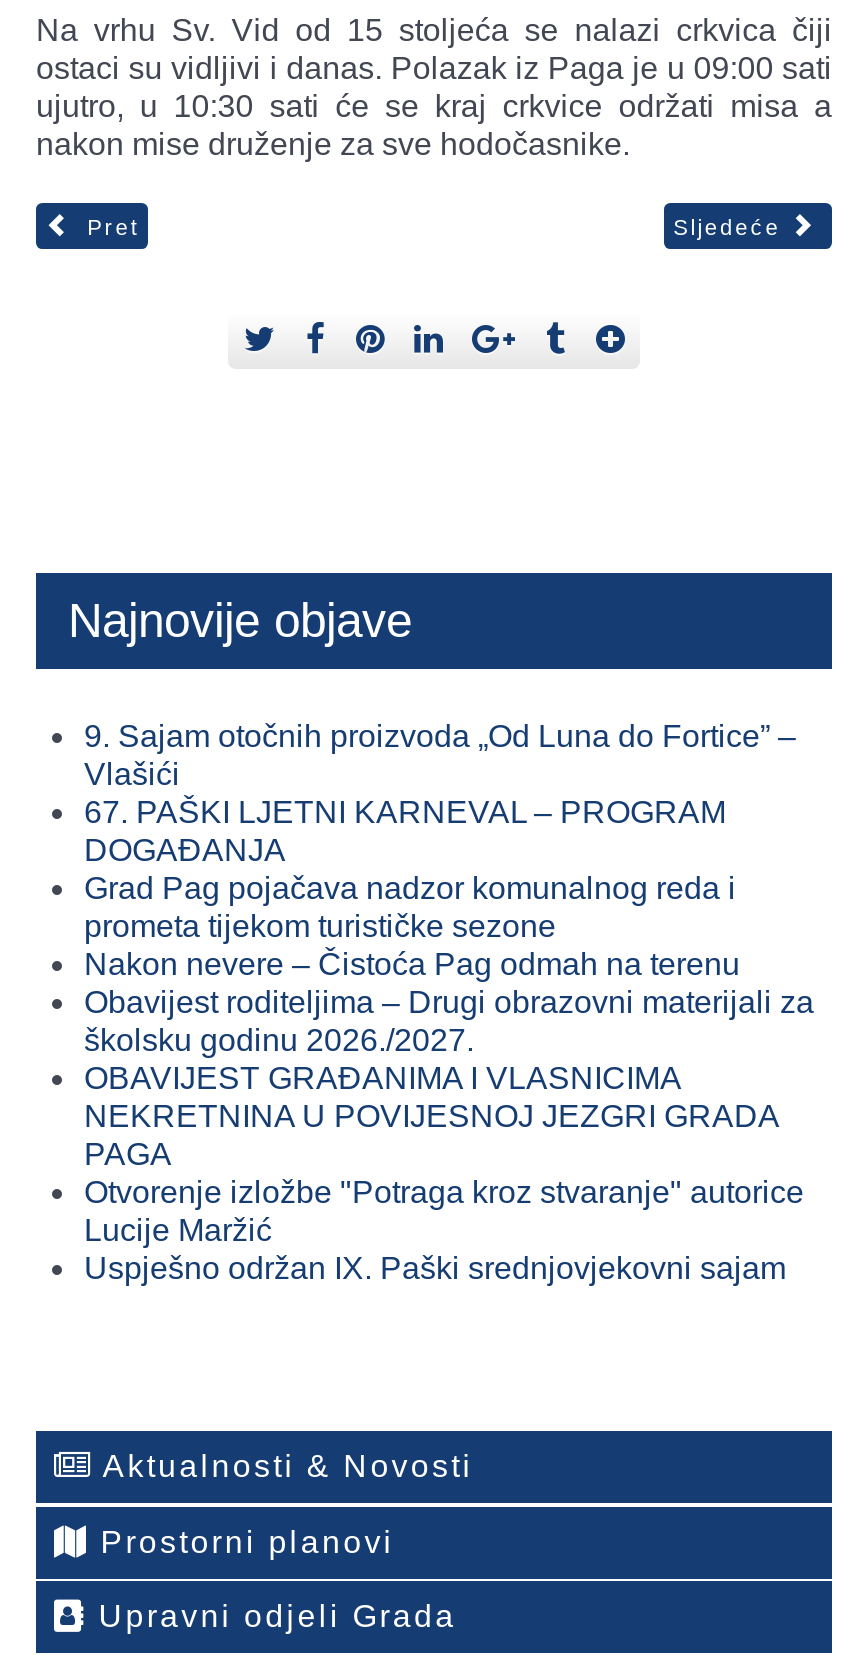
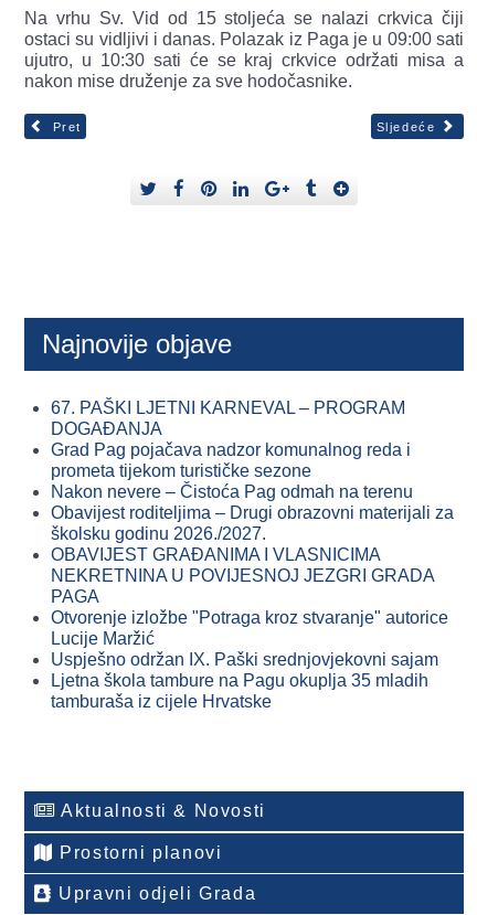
- 9. Sajam otočnih proizvoda „Od Luna do Fortice” –
- Vlašići

moved up: 67. PAŠKI LJETNI KARNEVAL – PROGRAM | DOGAĐANJA | Grad Pag pojačava nadzor komunalnog reda i | ... | Lucije Maržić | Uspješno održan IX. Paški srednjovjekovni sajam

+ Ljetna škola tambure na Pagu okuplja 35 mladih
+ tamburaša iz cijele Hrvatske
